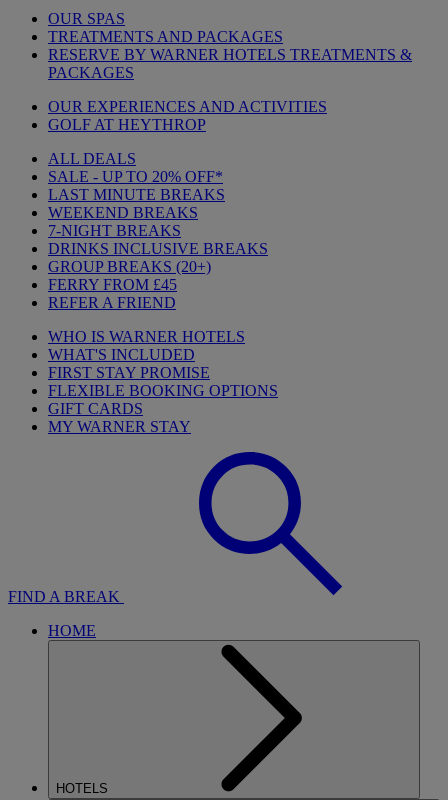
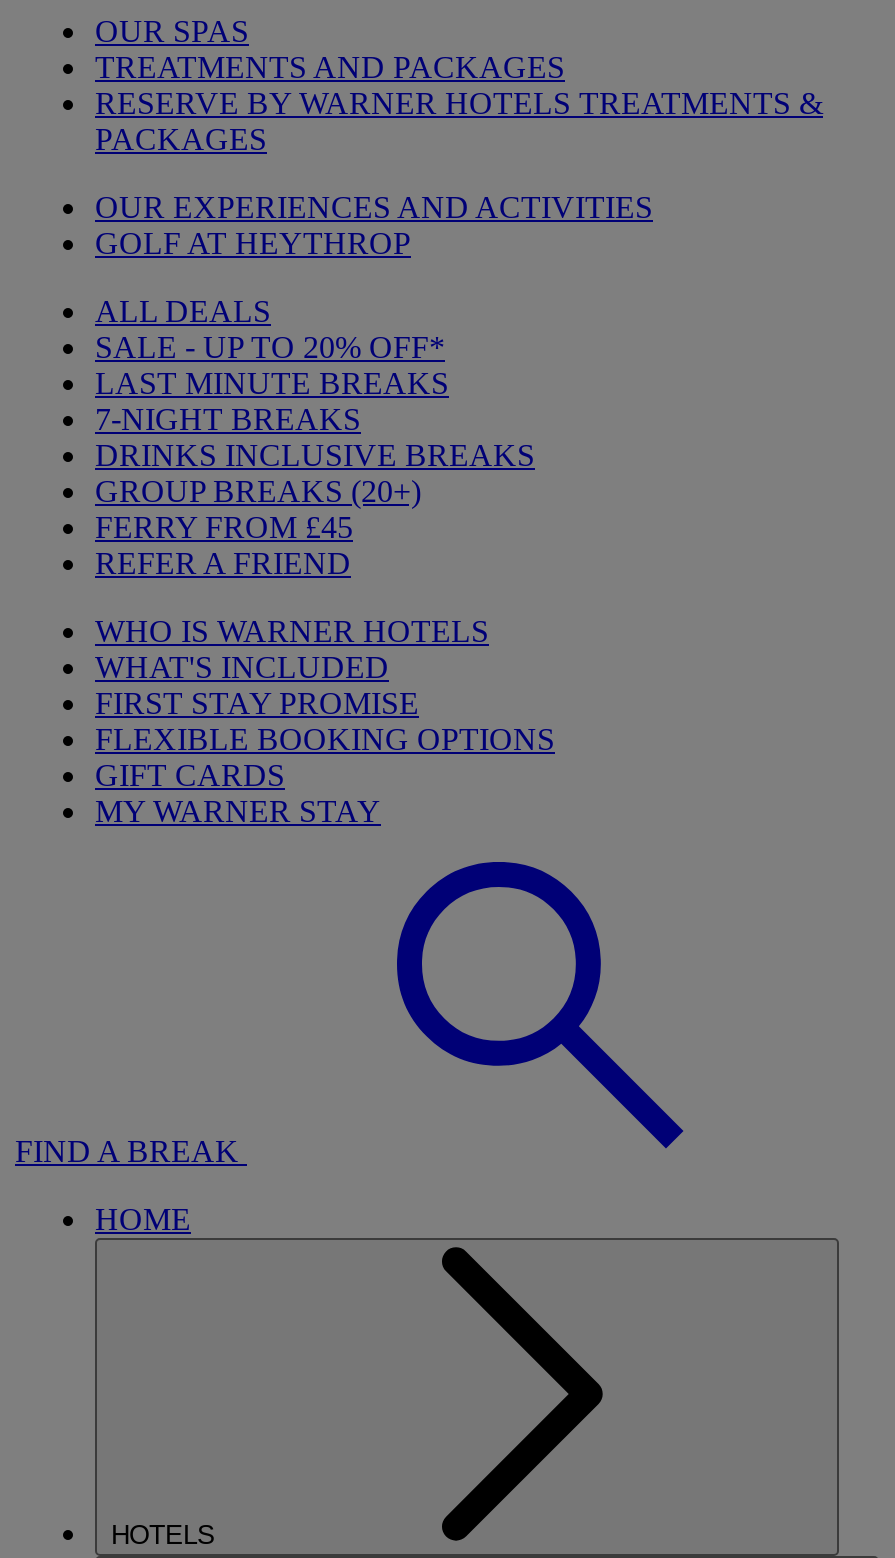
- WEEKEND BREAKS
